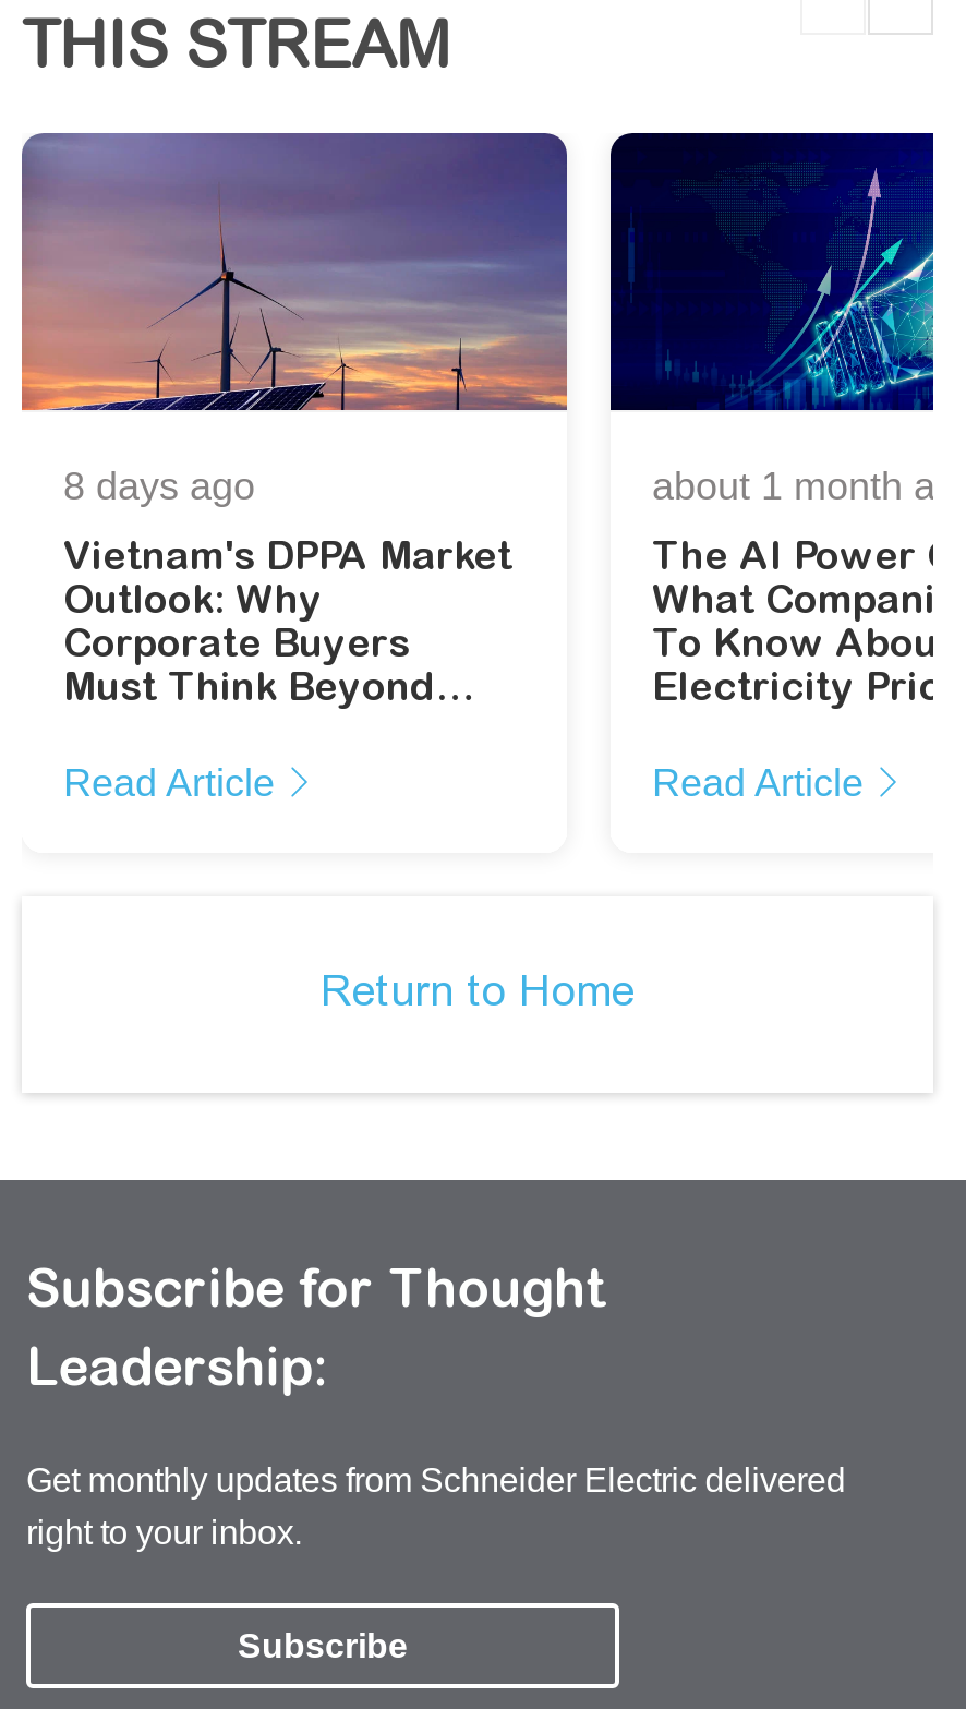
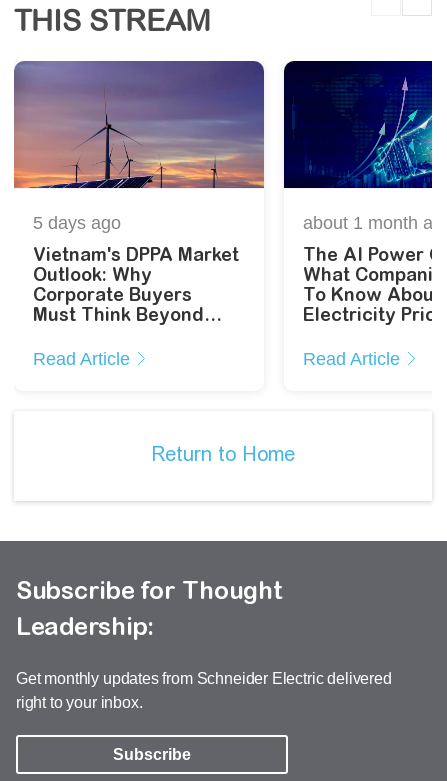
- 8 days ago
+ 5 days ago
